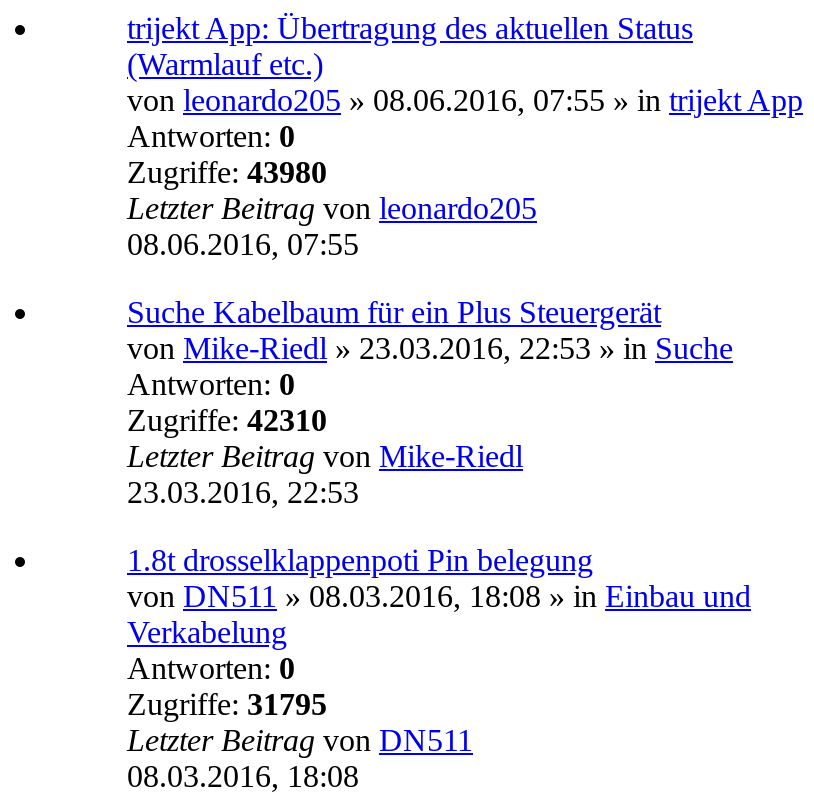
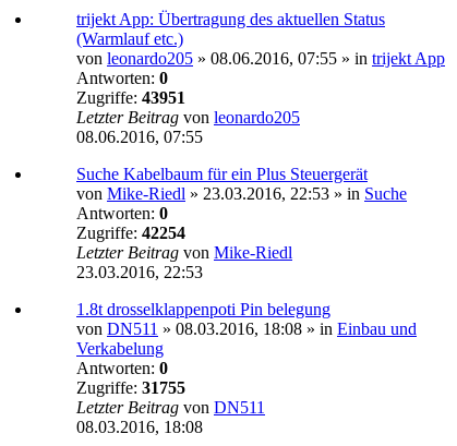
- Zugriffe: 43980
+ Zugriffe: 43951

- Zugriffe: 42310
+ Zugriffe: 42254

- Zugriffe: 31795
+ Zugriffe: 31755
